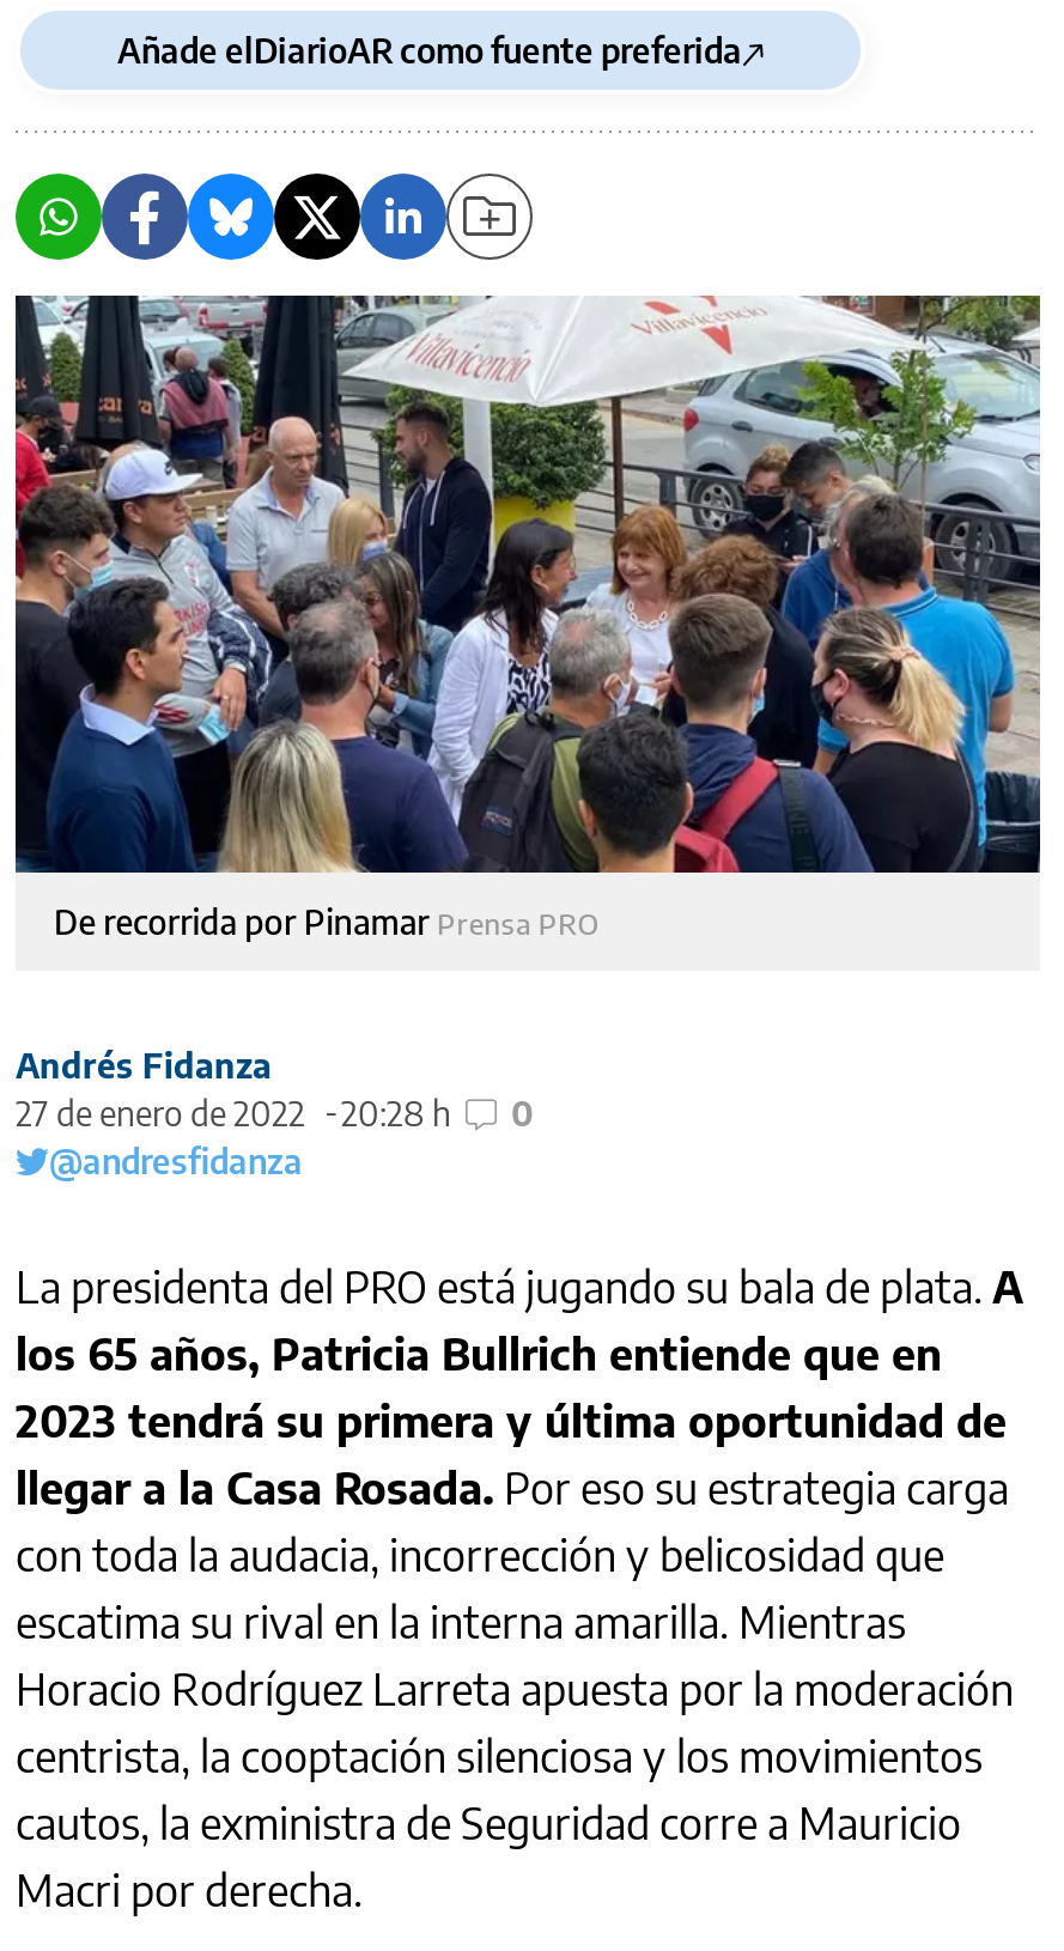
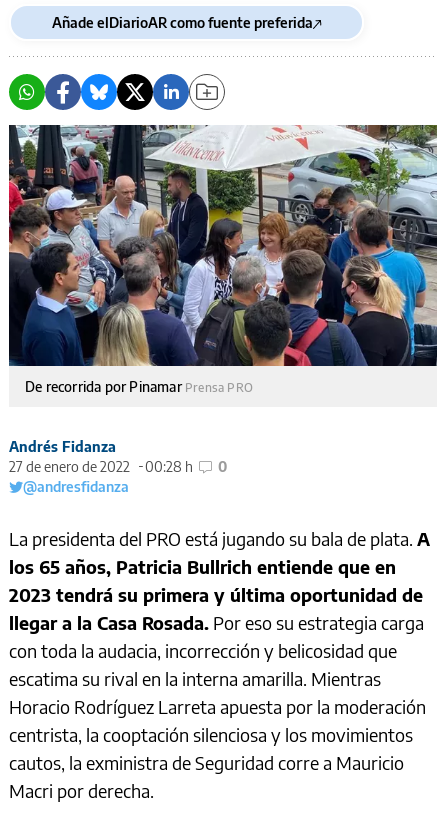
- 27 de enero de 2022 20:28 h 0
+ 27 de enero de 2022 00:28 h 0
